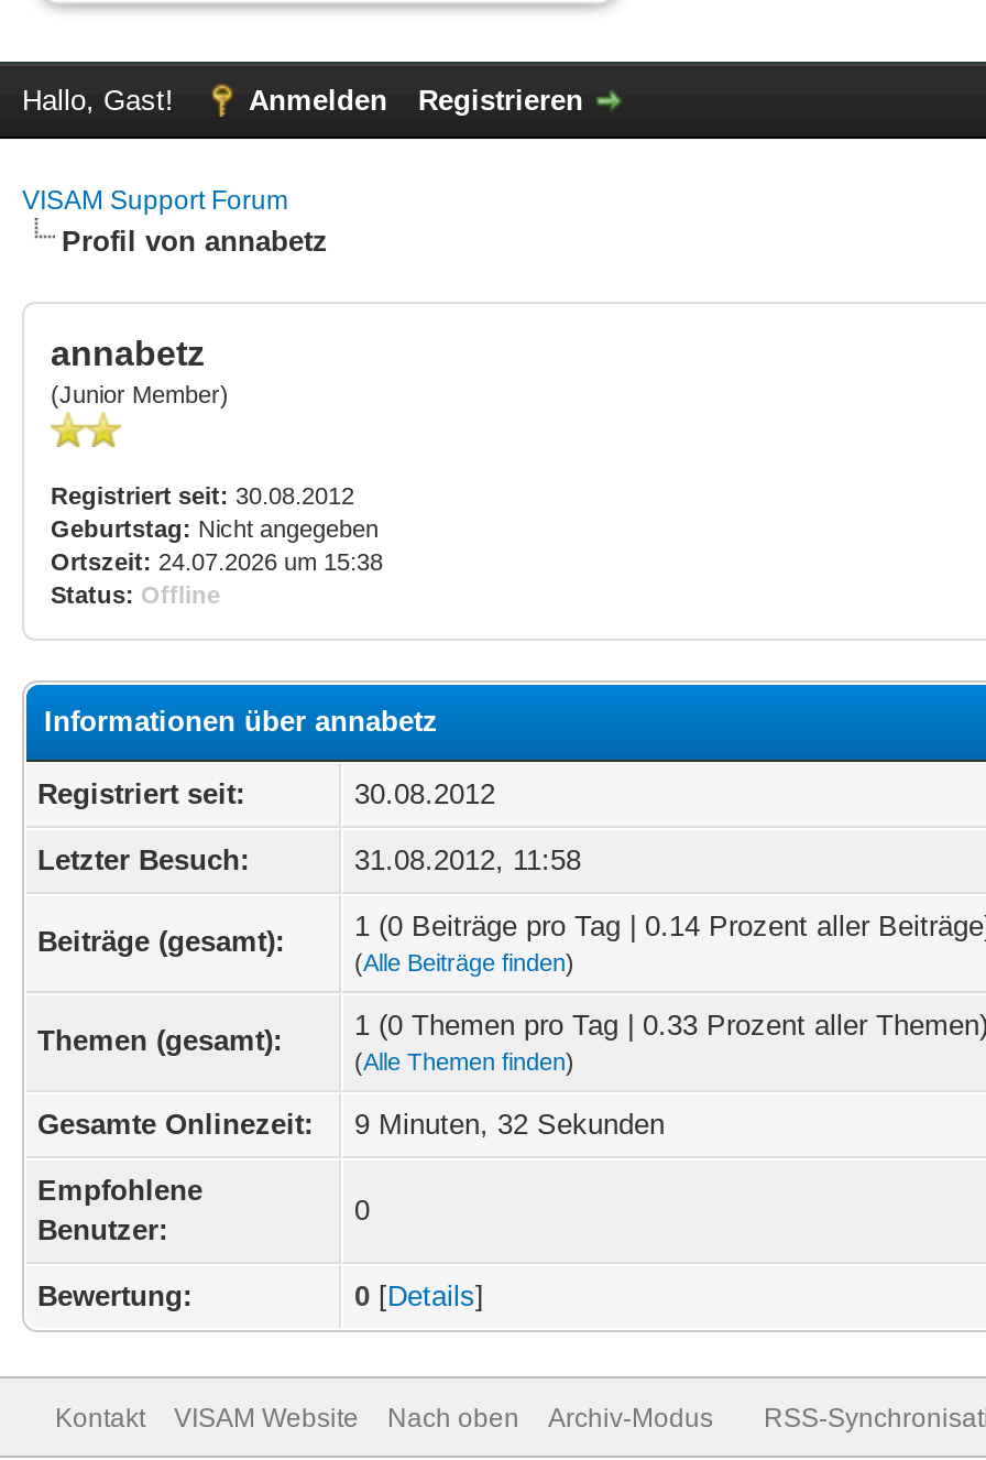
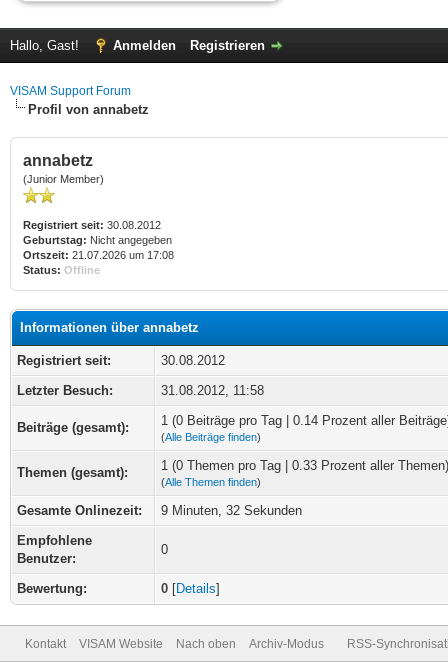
- Ortszeit: 24.07.2026 um 15:38
+ Ortszeit: 21.07.2026 um 17:08
